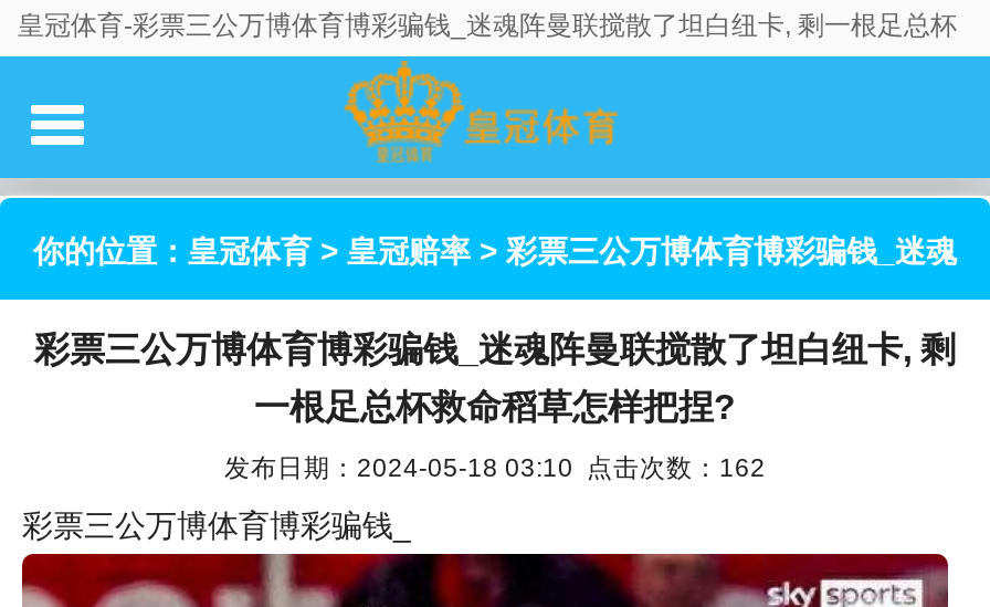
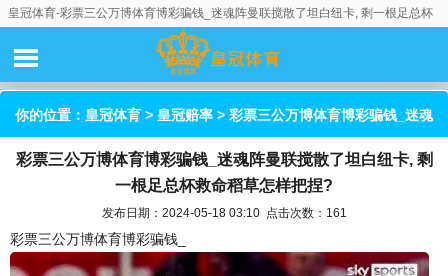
- 发布日期：2024-05-18 03:10 点击次数：162
+ 发布日期：2024-05-18 03:10 点击次数：161
